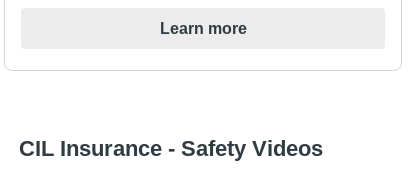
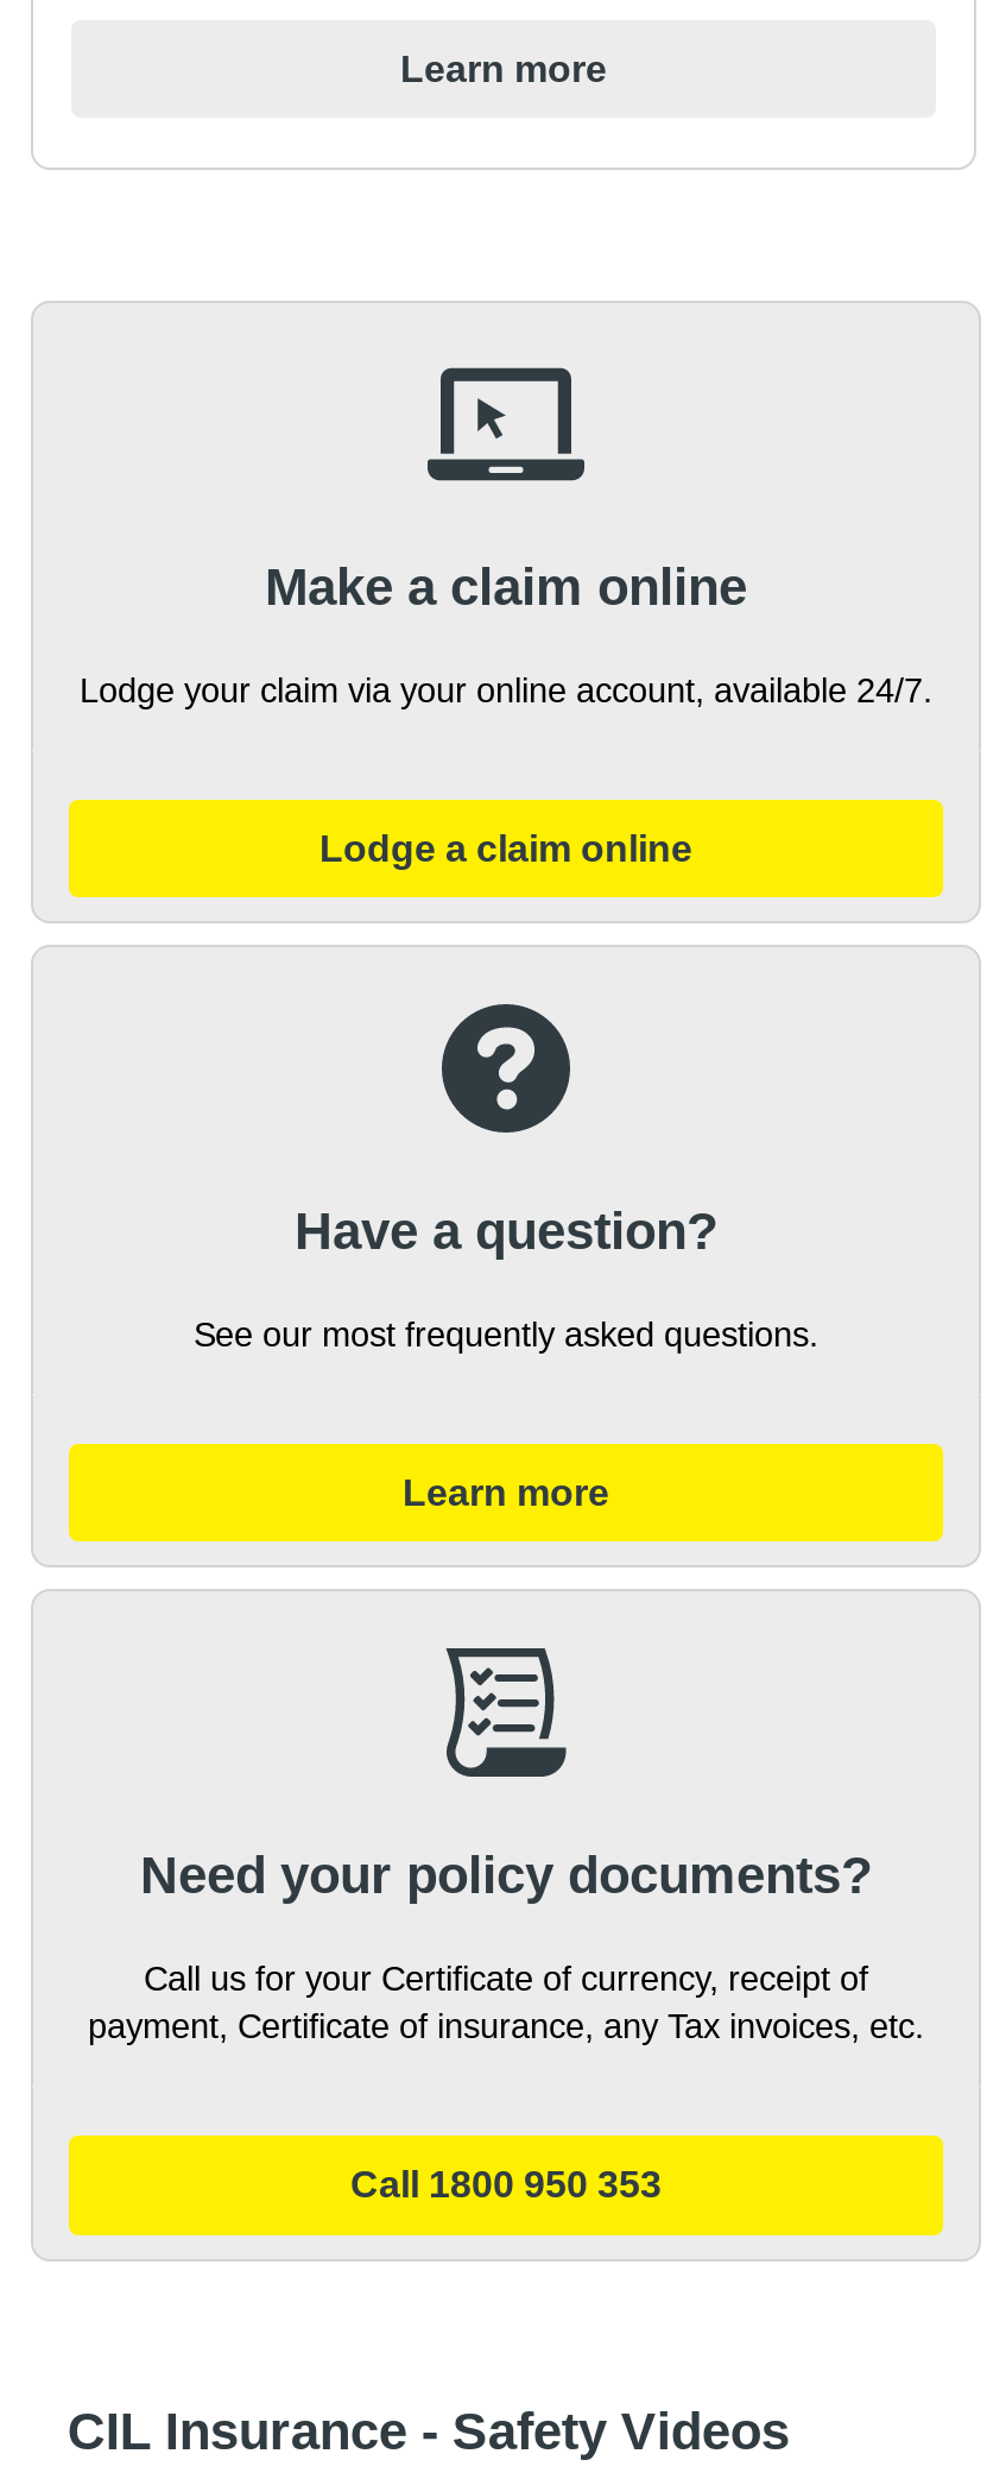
+ [image]
+ Make a claim online
+ Lodge your claim via your online account, available 24/7.

+ [image]
+ Need your policy documents?
+ Call us for your Certificate of currency, receipt of
+ payment, Certificate of insurance, any Tax invoices, etc.

+ [image]
+ Have a question?
+ See our most frequently asked questions.

+ Lodge a claim online

+ Call 1800 950 353

+ Learn more
